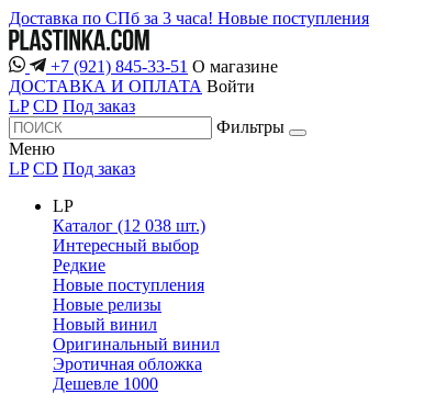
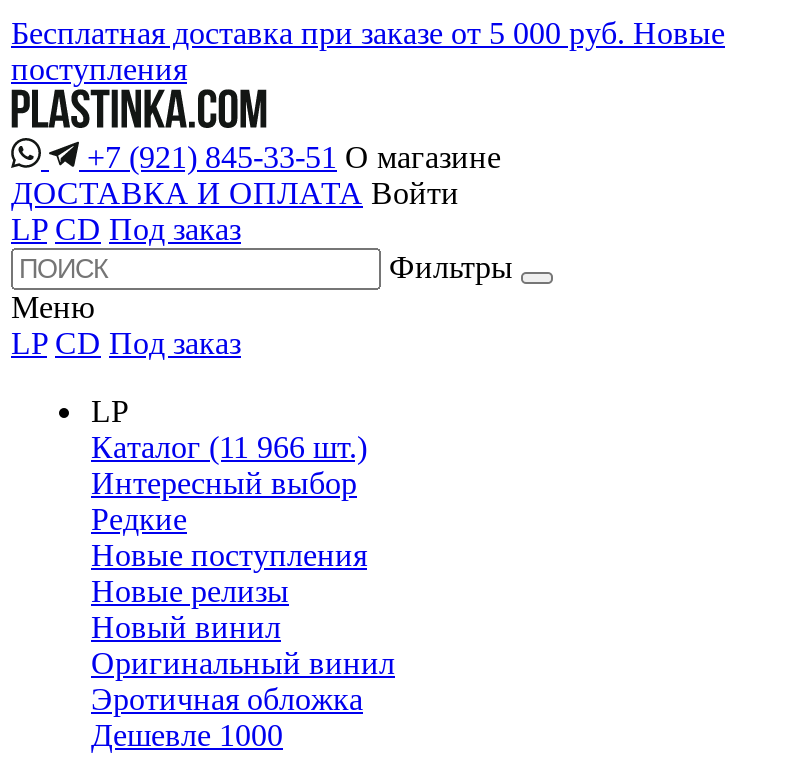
- Доставка по СПб за 3 часа! Новые поступления
+ Бесплатная доставка при заказе от 5 000 руб. Новые
+ поступления

- Каталог (12 038 шт.)
+ Каталог (11 966 шт.)
